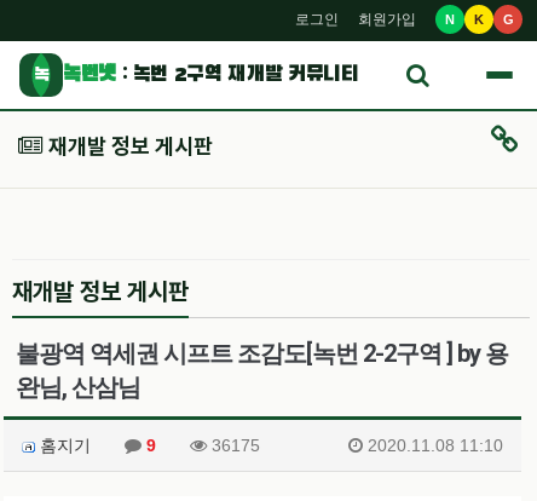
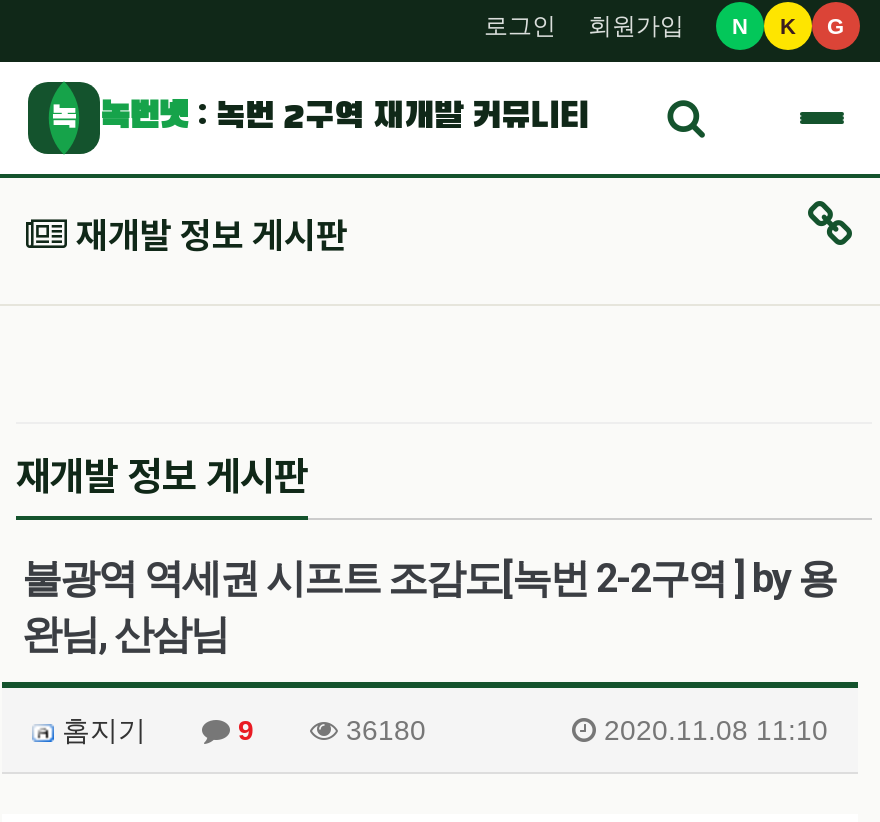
- 36175
+ 36180
